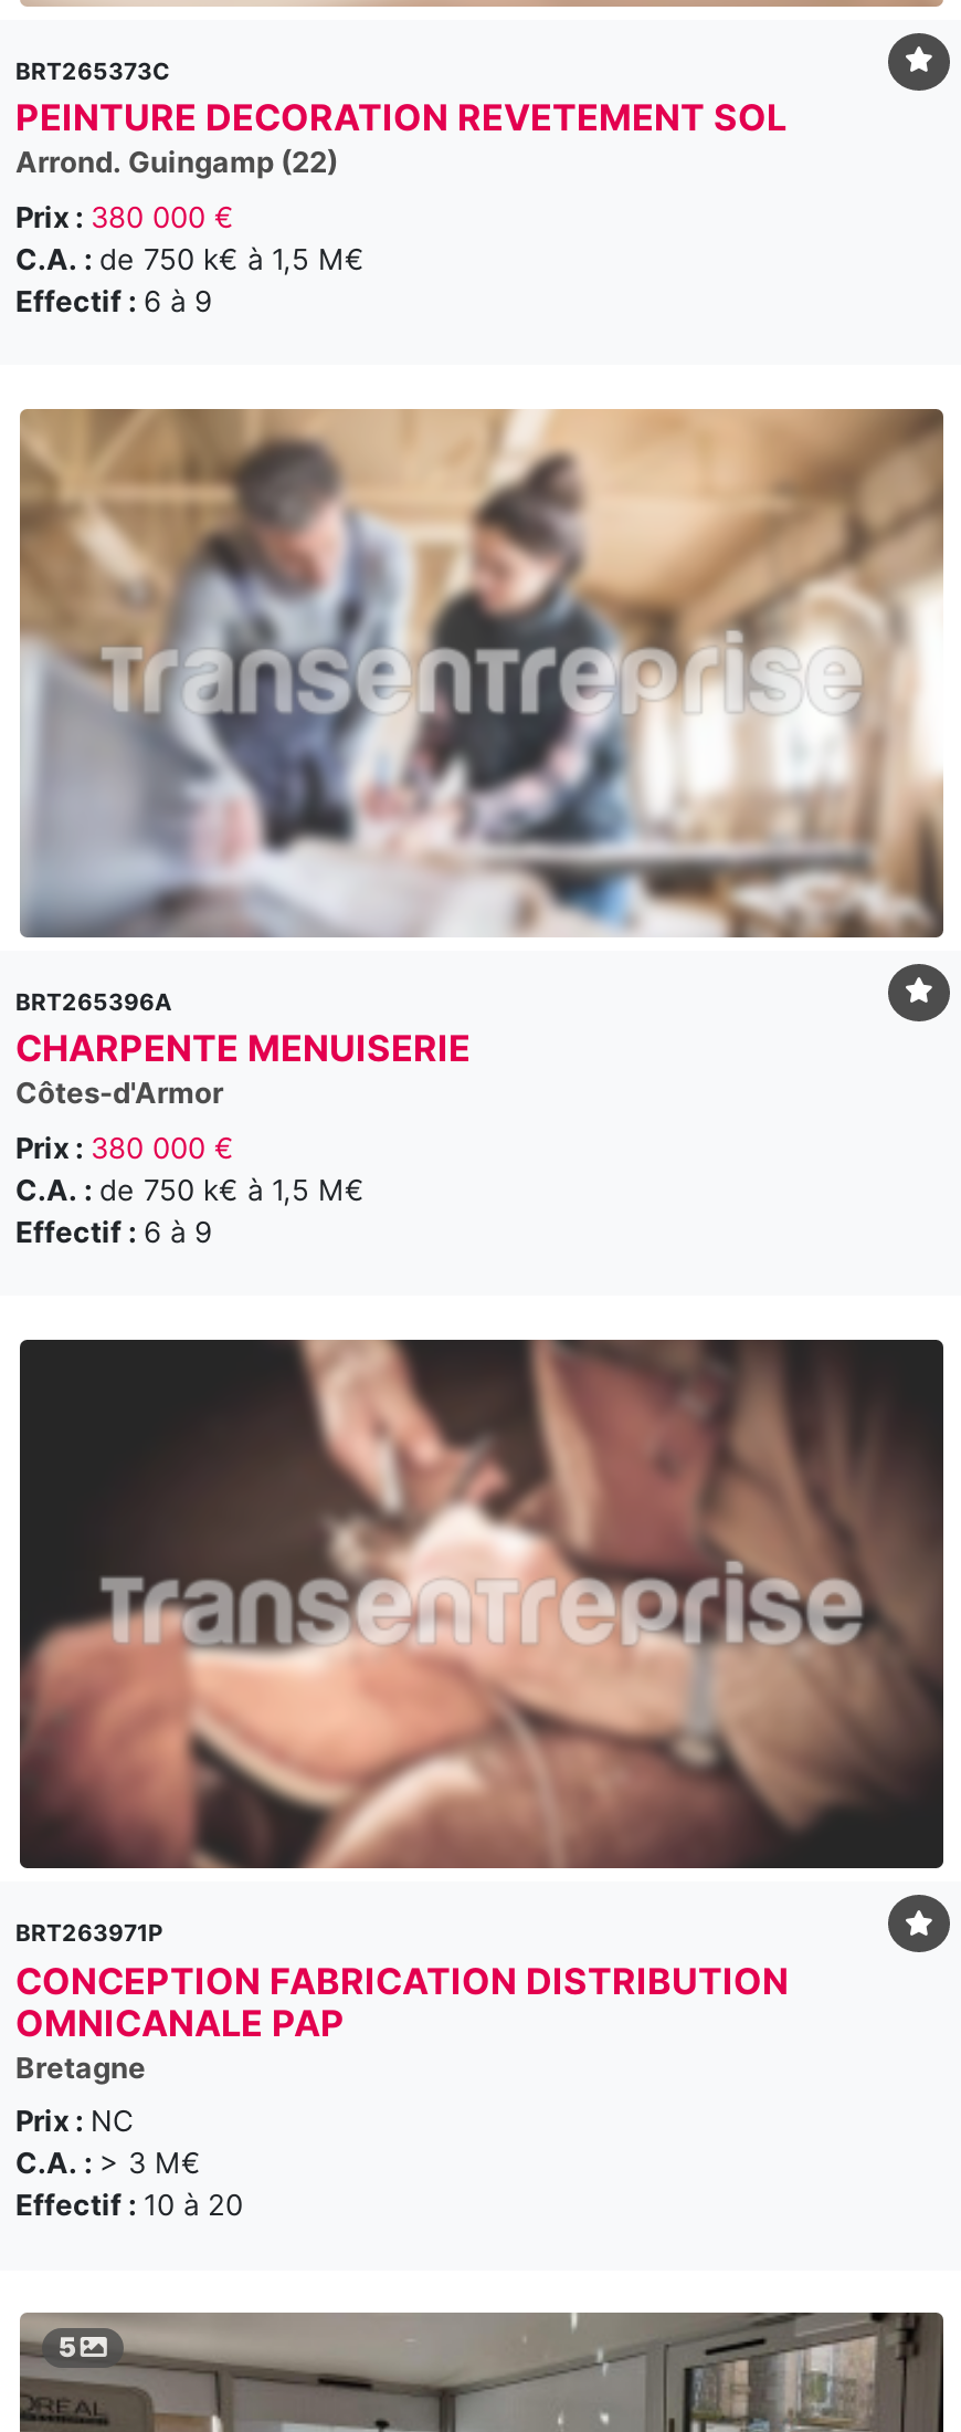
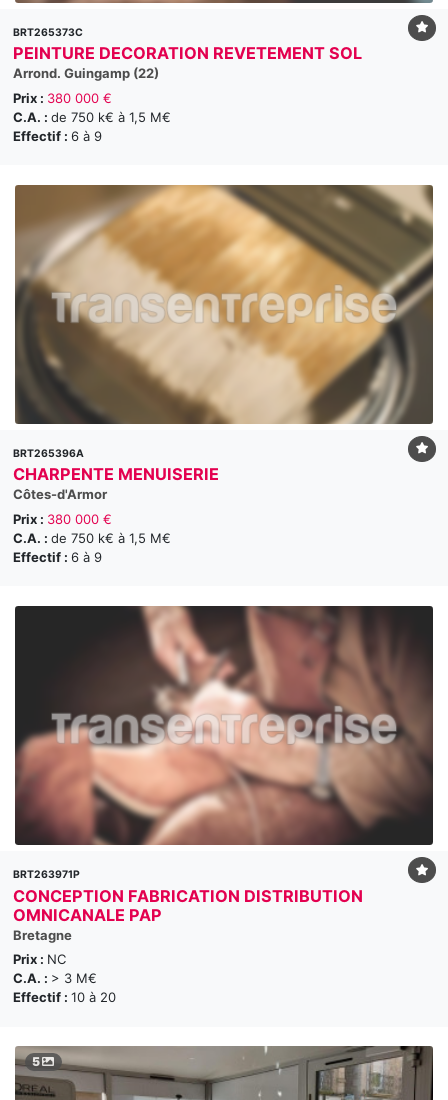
- [image]
+ [image]
